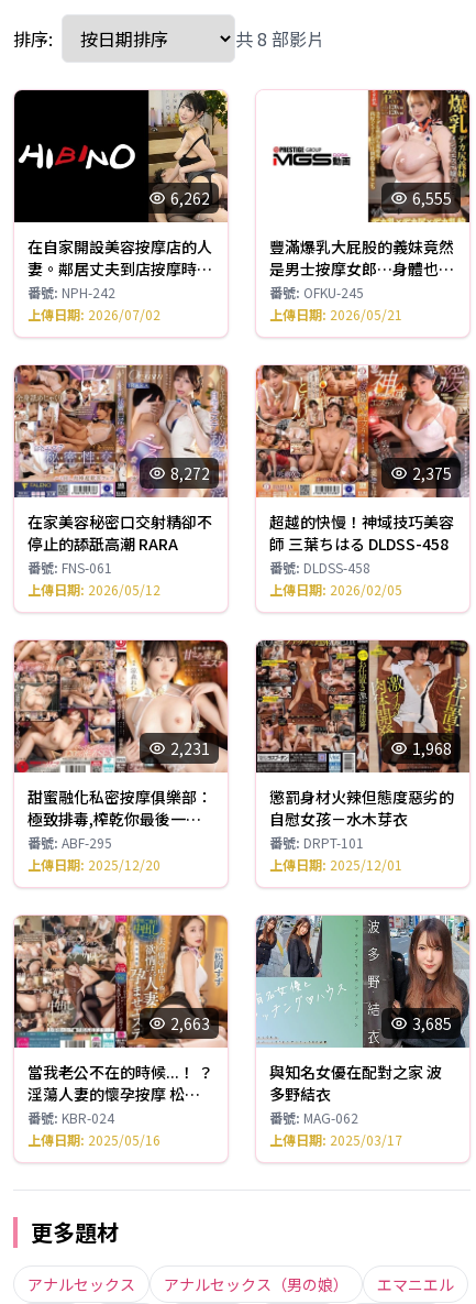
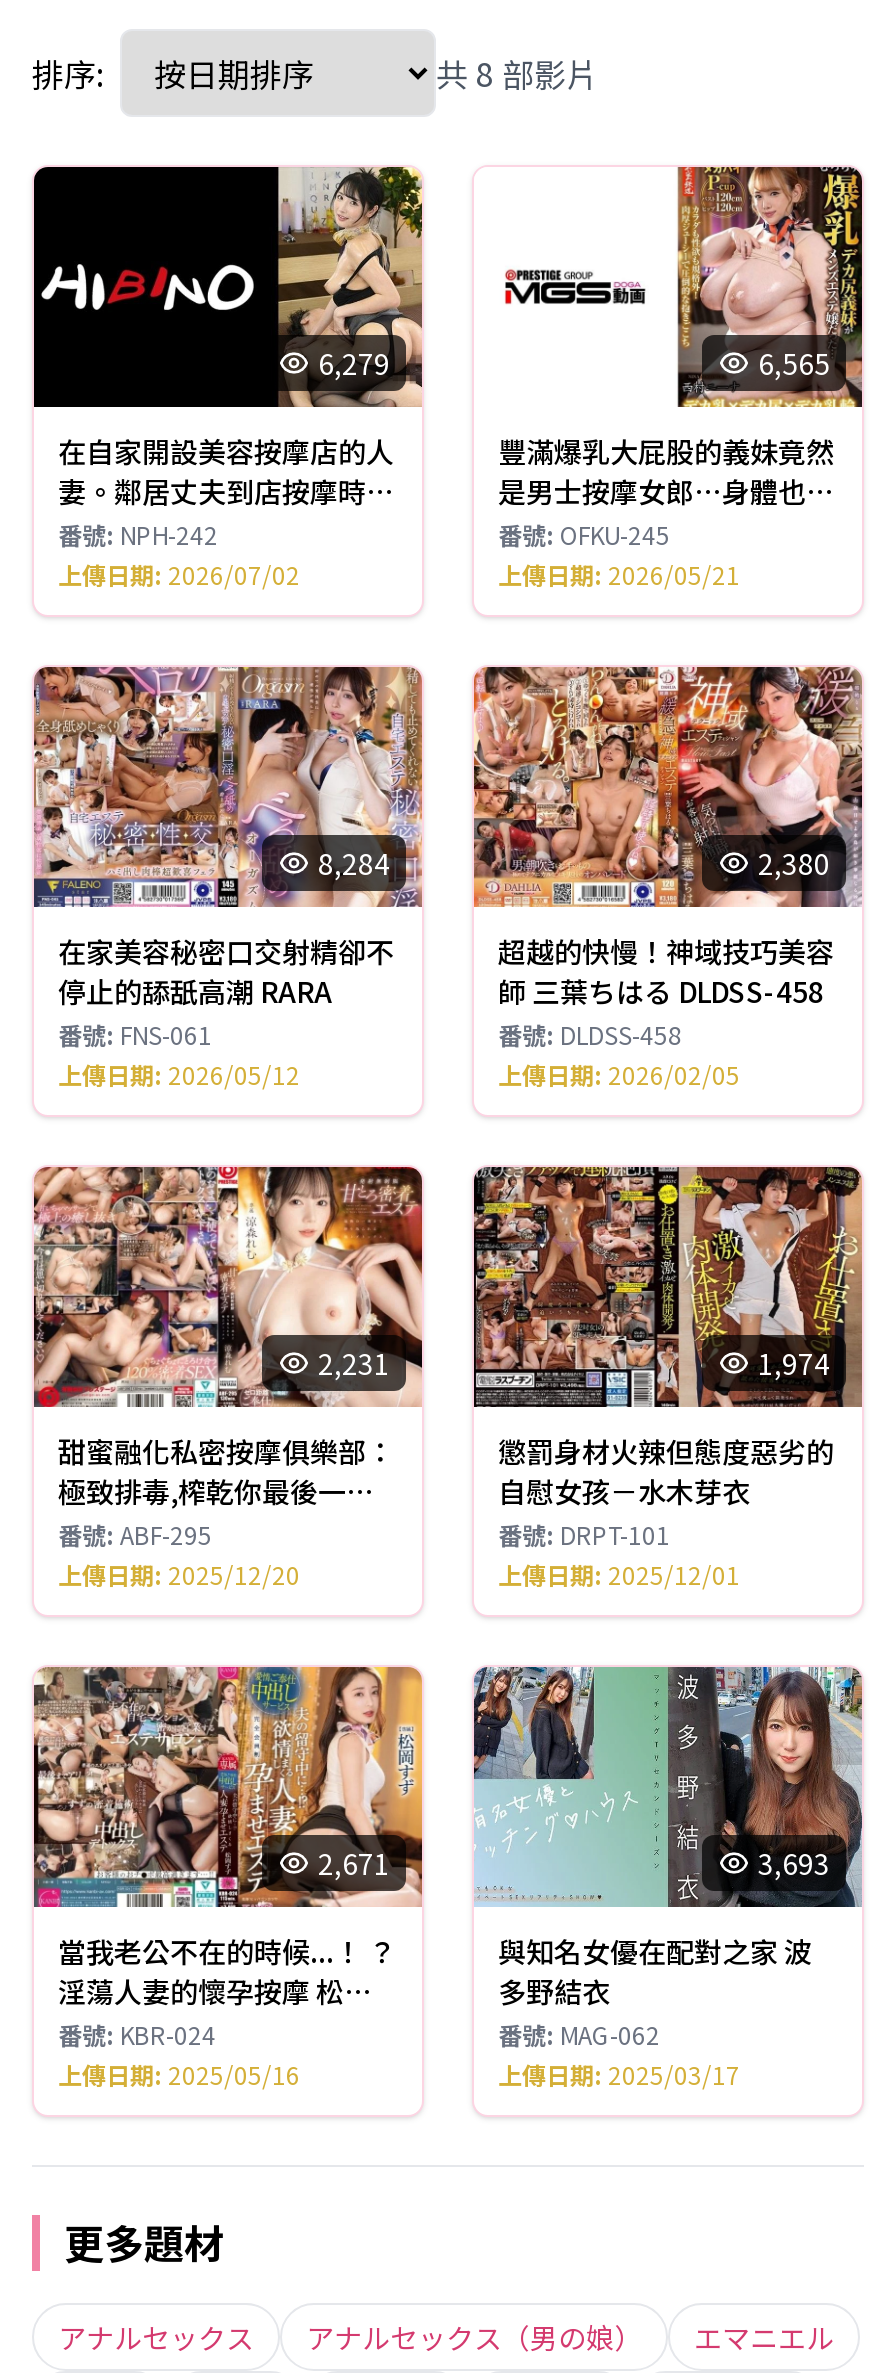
- 6,262
+ 6,279

- 6,555
+ 6,565

- 8,272
+ 8,284

- 2,375
+ 2,380

- 1,968
+ 1,974

- 2,663
+ 2,671

- 3,685
+ 3,693
